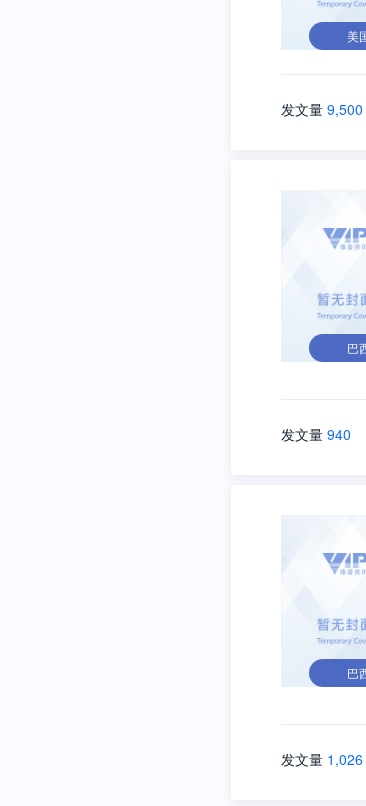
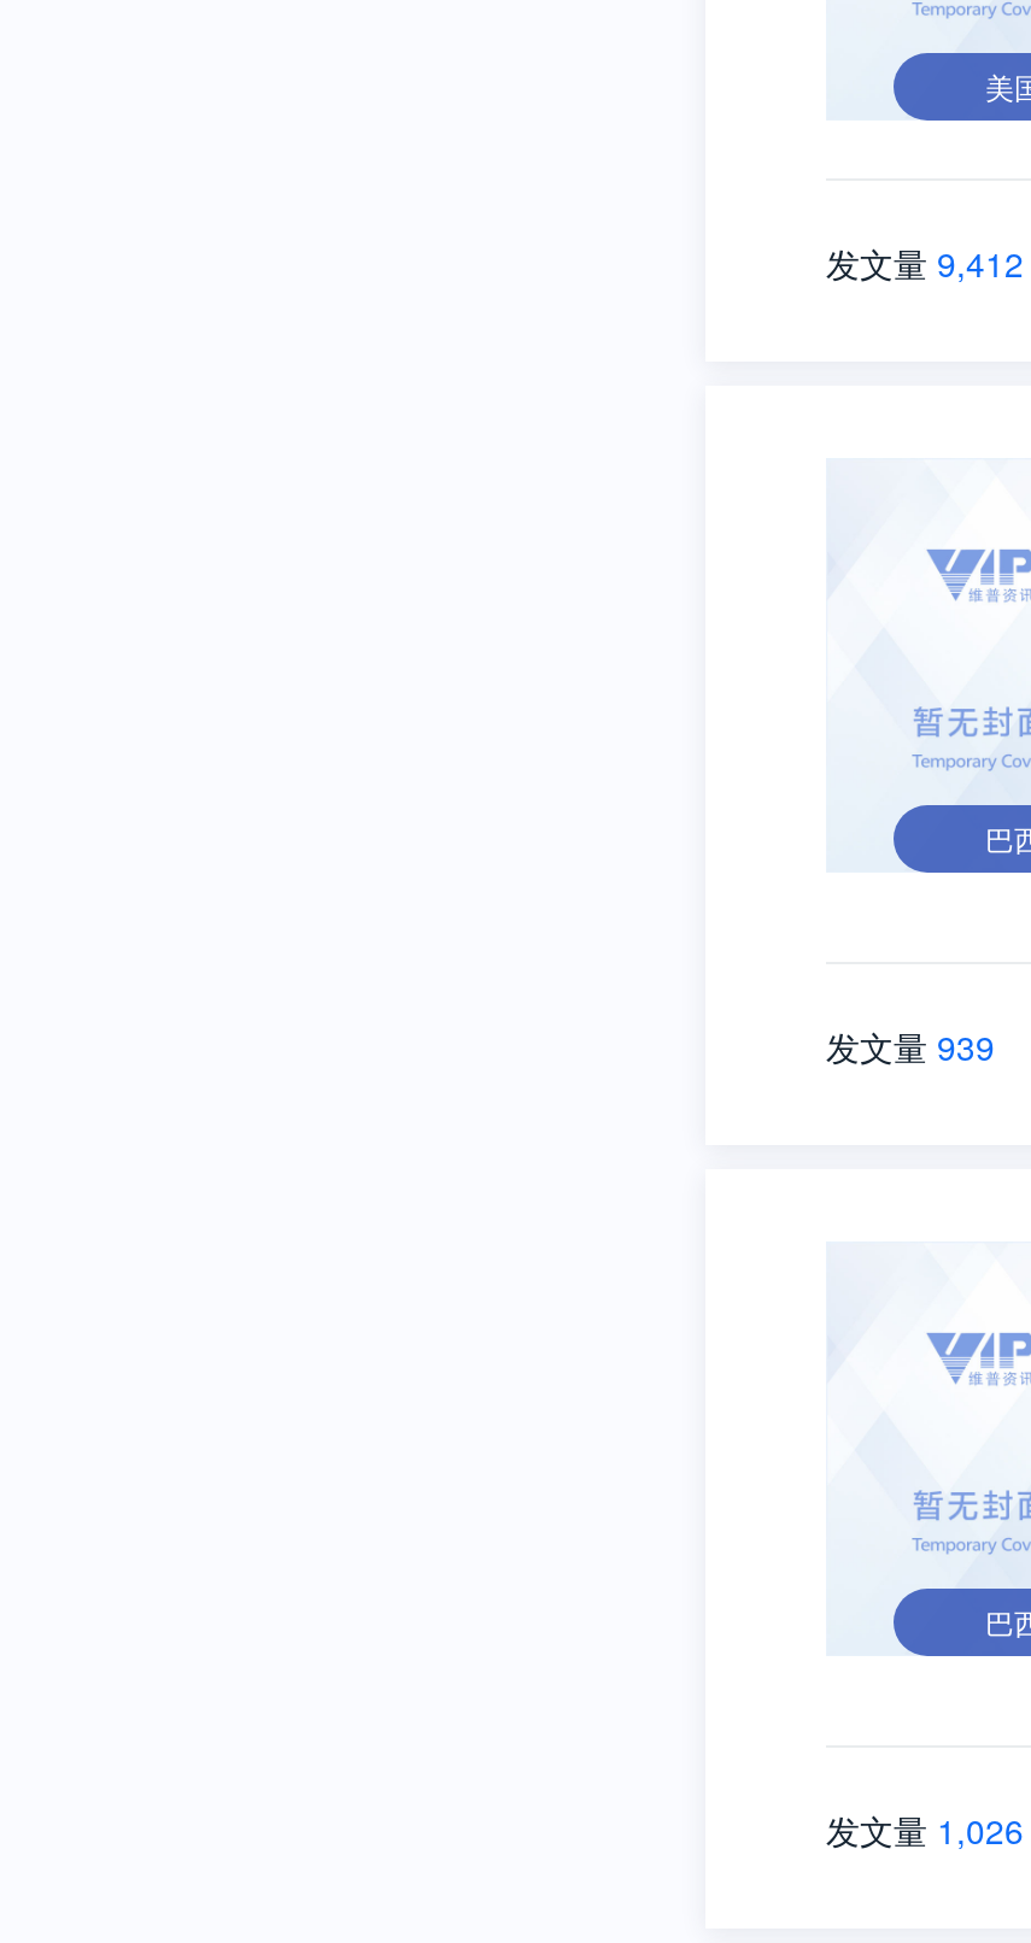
- 发文量9,500
+ 发文量9,412

- 发文量940
+ 发文量939
